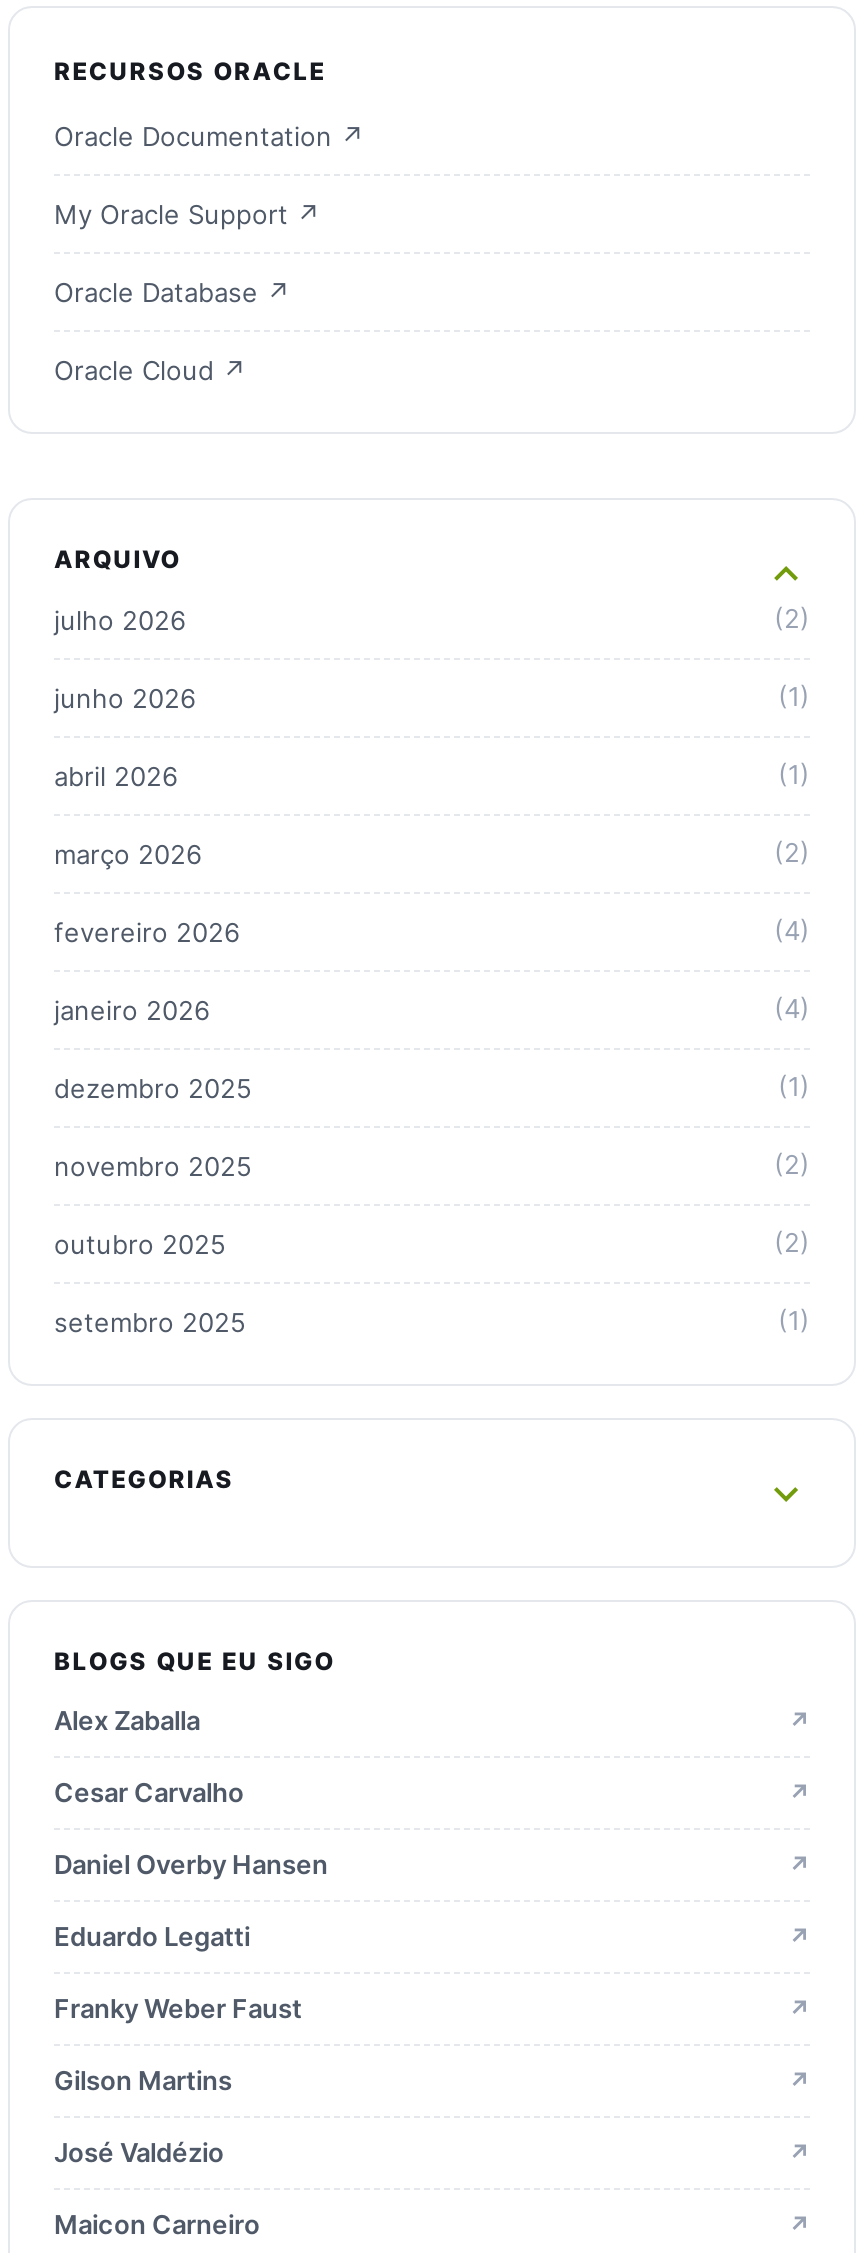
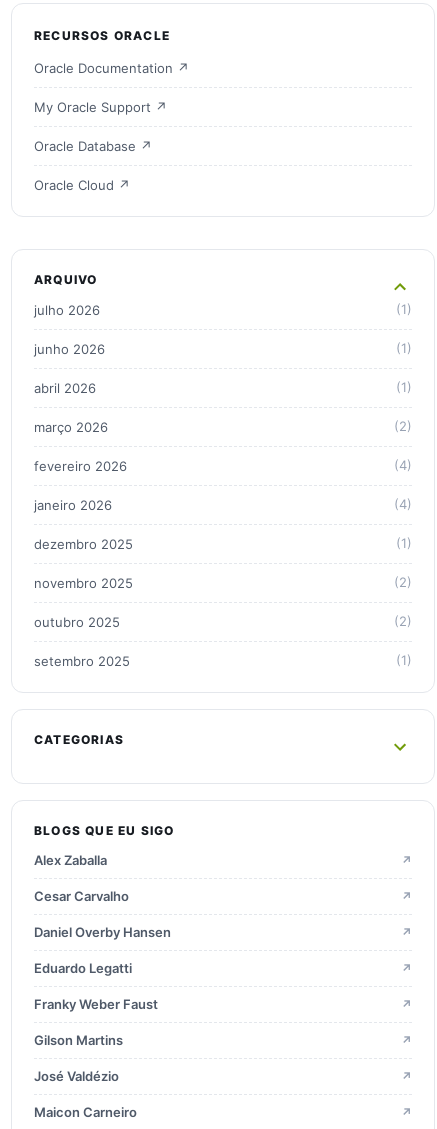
- 2
+ 1
